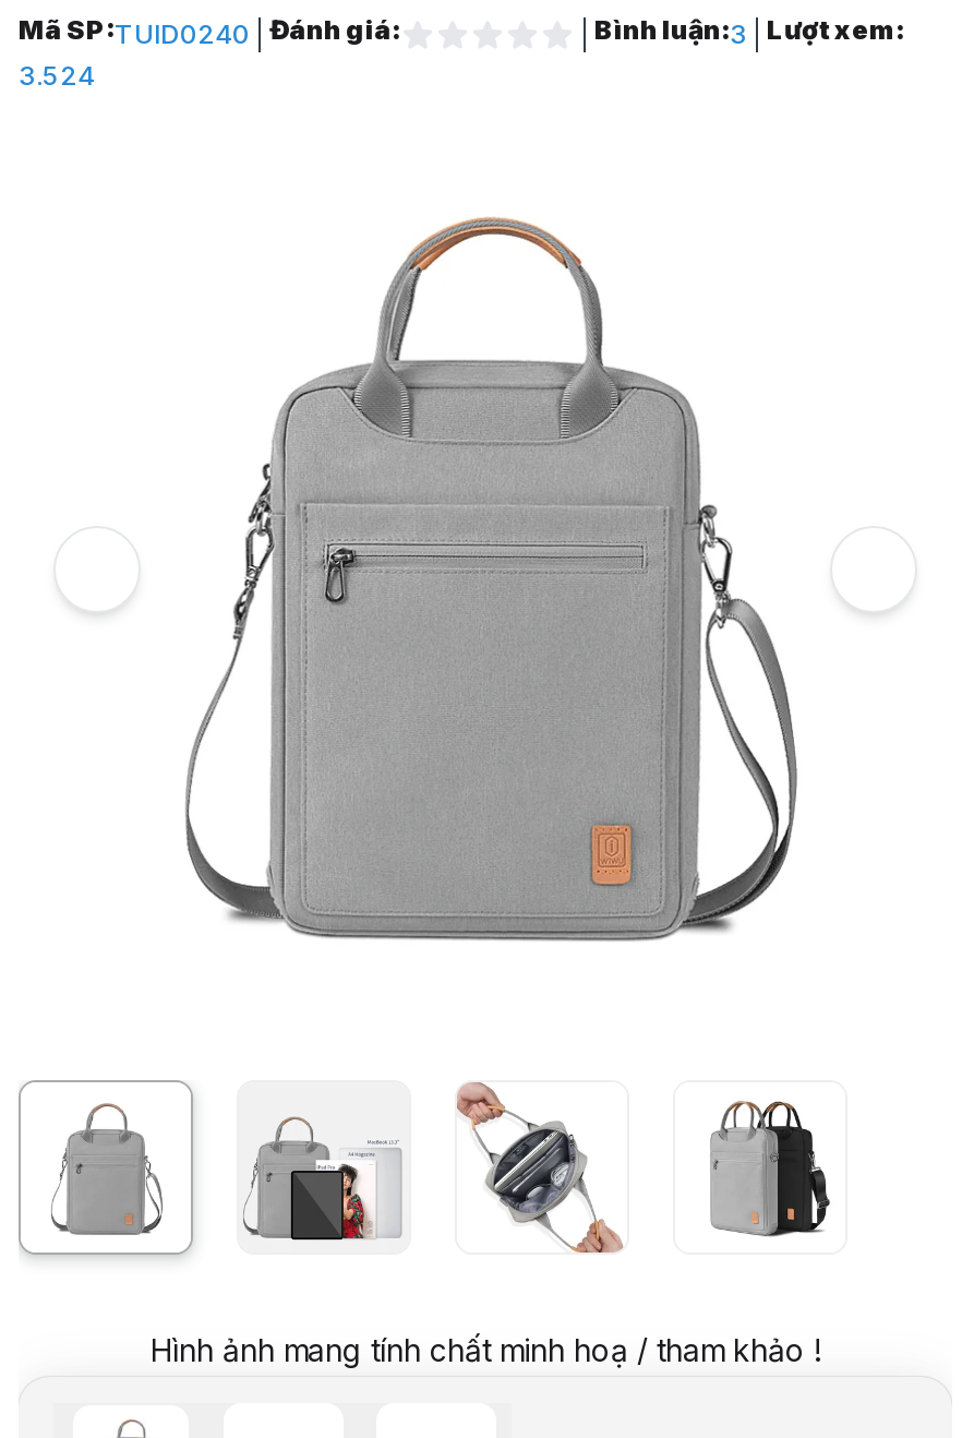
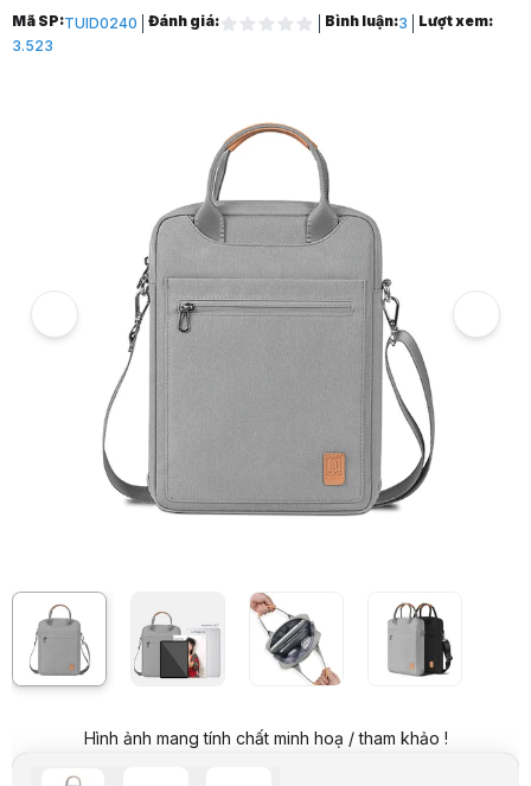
- 3.524
+ 3.523
